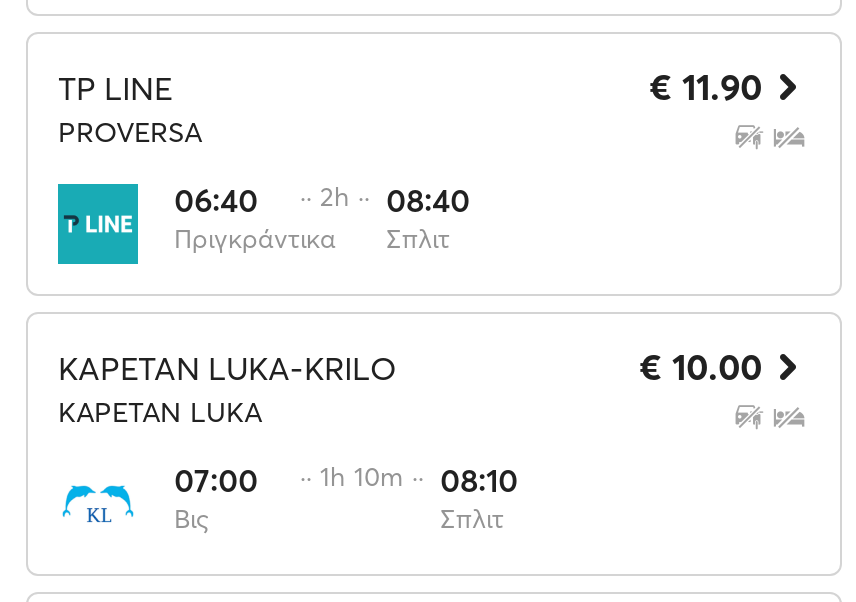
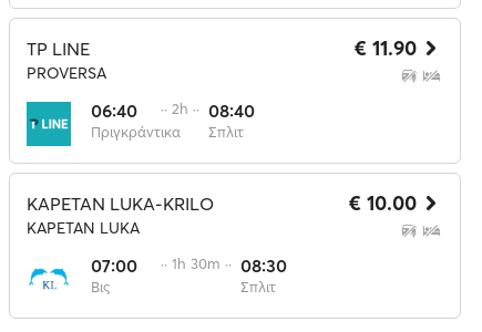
- 07:00 ·· 1h 10m ·· 08:10
+ 07:00 ·· 1h 30m ·· 08:30
